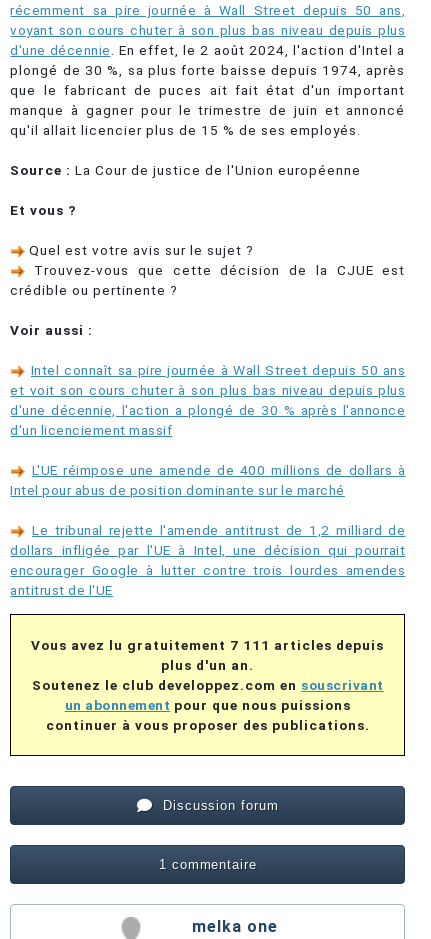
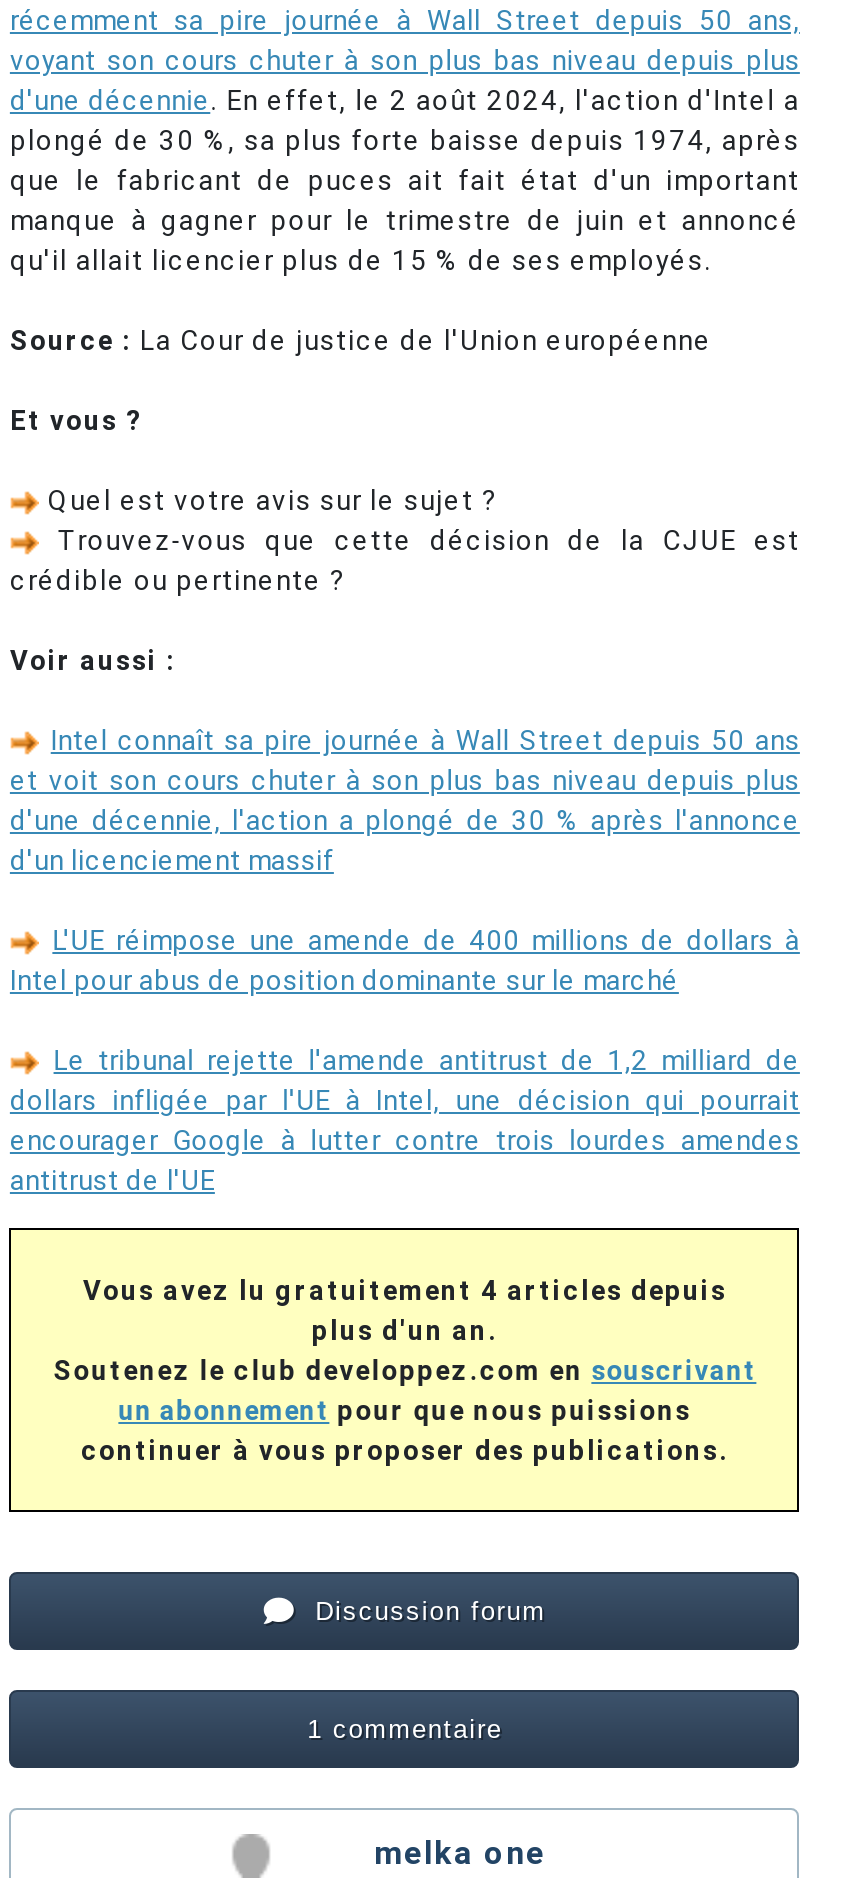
- Vous avez lu gratuitement 7 111 articles depuis
+ Vous avez lu gratuitement 4 articles depuis
